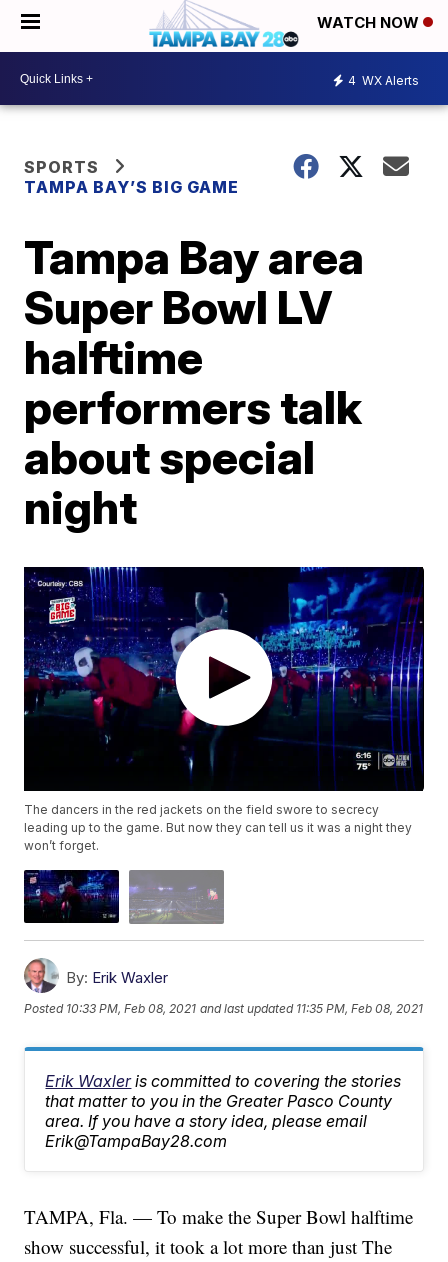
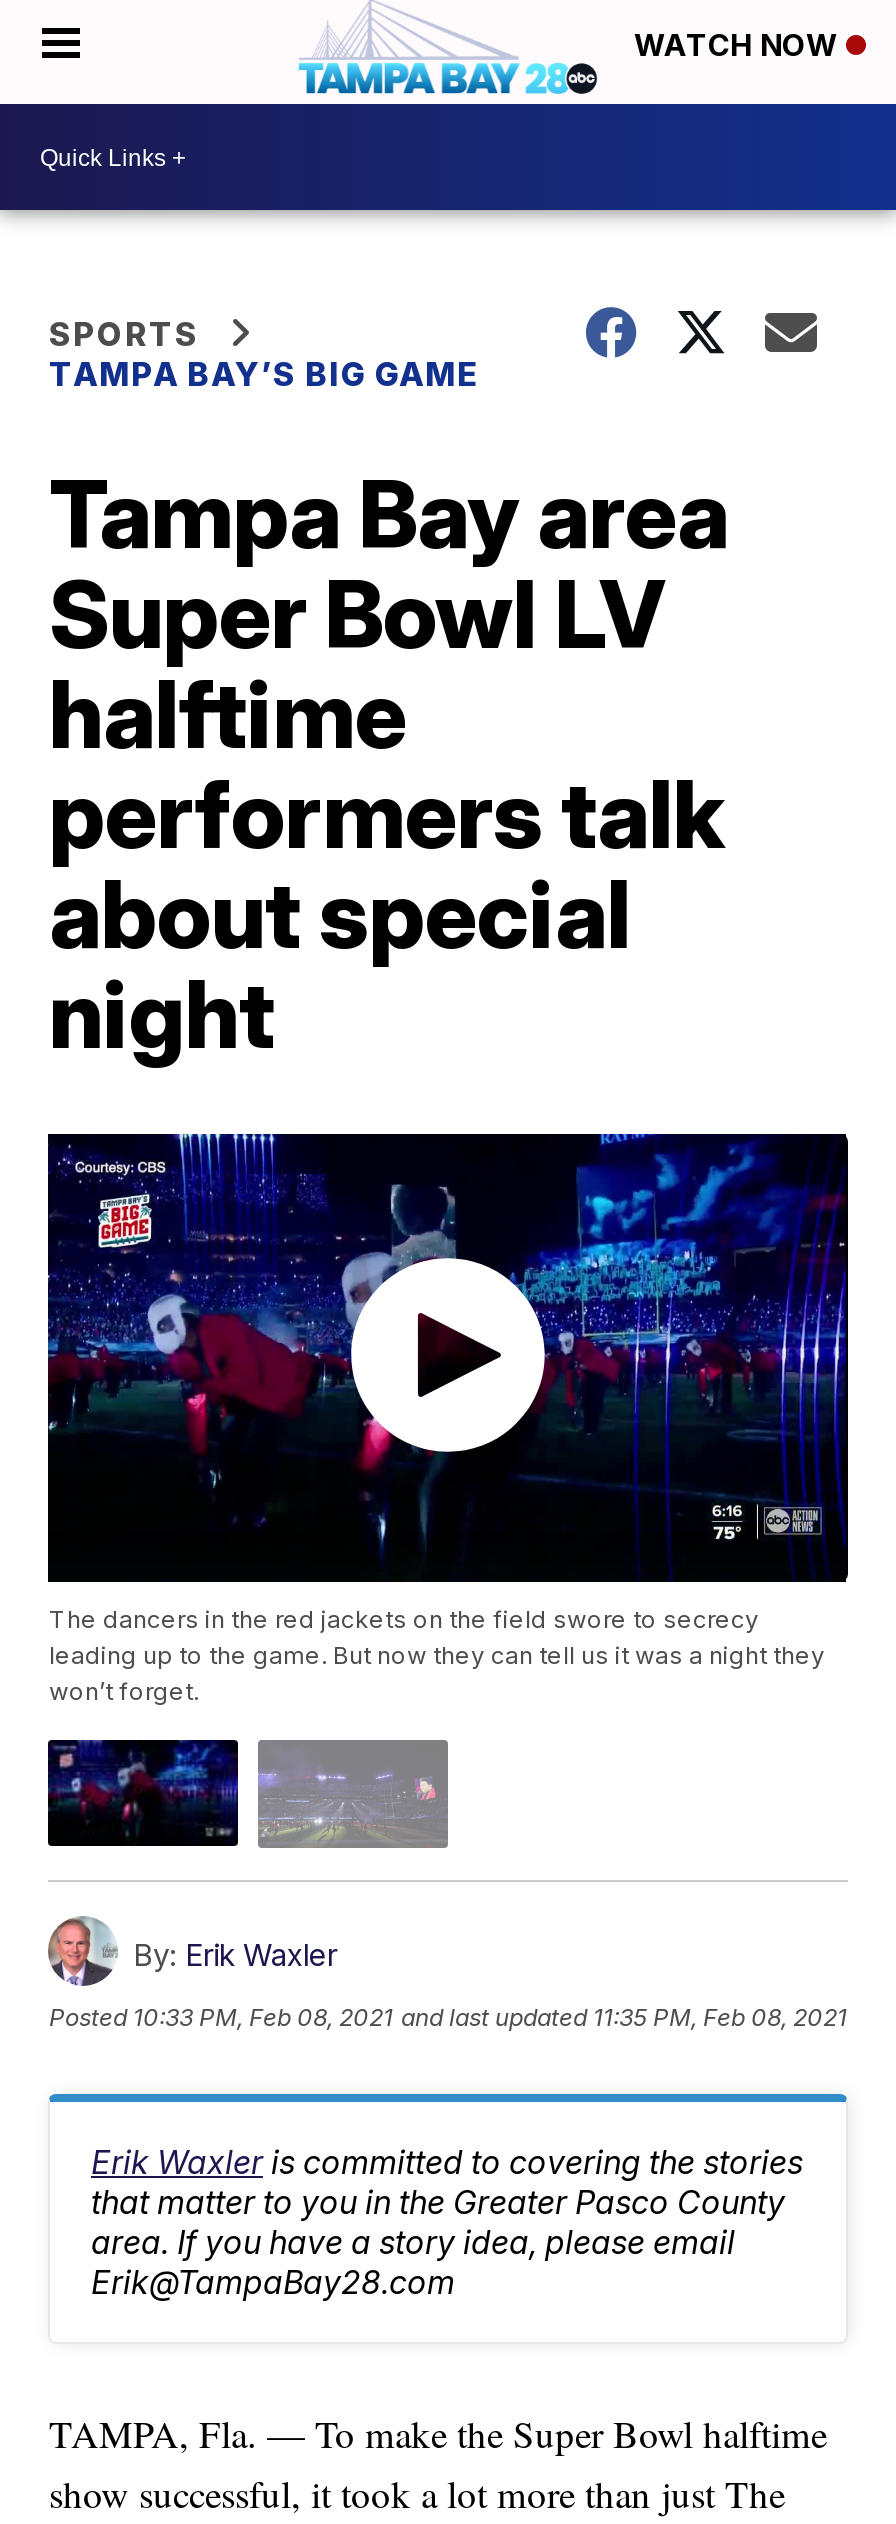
- 4 WX Alerts
